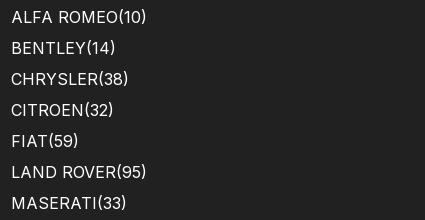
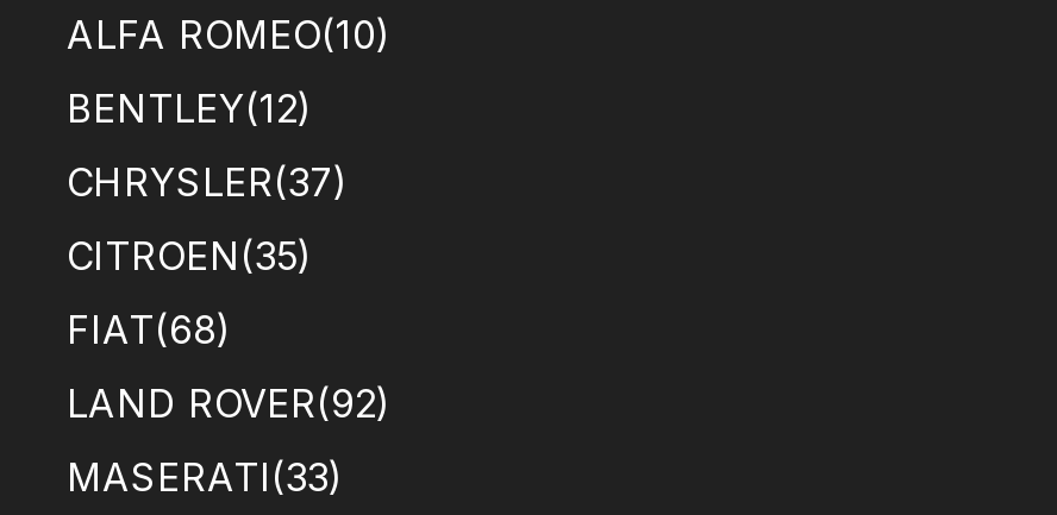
- BENTLEY(14)
+ BENTLEY(12)

- CHRYSLER(38)
+ CHRYSLER(37)

- CITROEN (32)
+ CITROEN (35)

- FIAT(59)
+ FIAT(68)

- LAND ROVER(95)
+ LAND ROVER(92)
